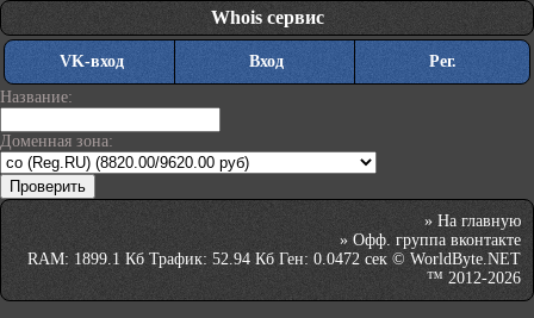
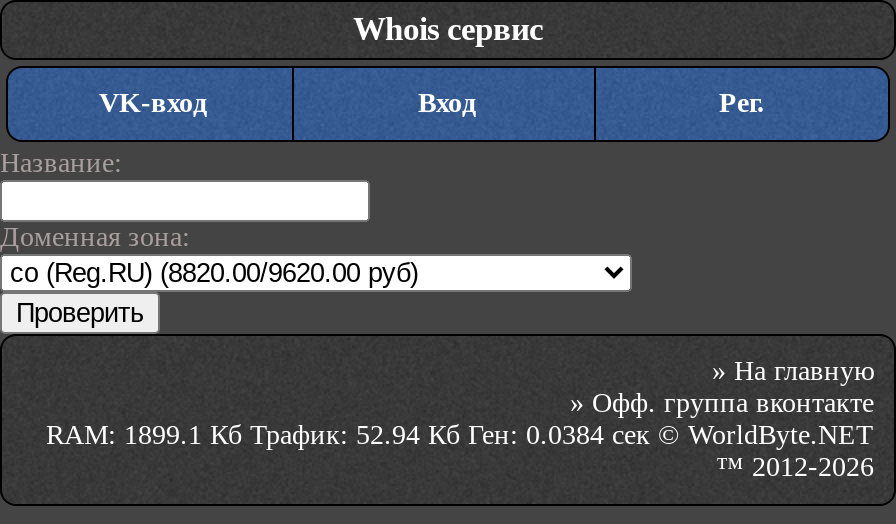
- RAM: 1899.1 Кб Трафик: 52.94 Кб Ген: 0.0472 сек © WorldByte.NET
+ RAM: 1899.1 Кб Трафик: 52.94 Кб Ген: 0.0384 сек © WorldByte.NET
